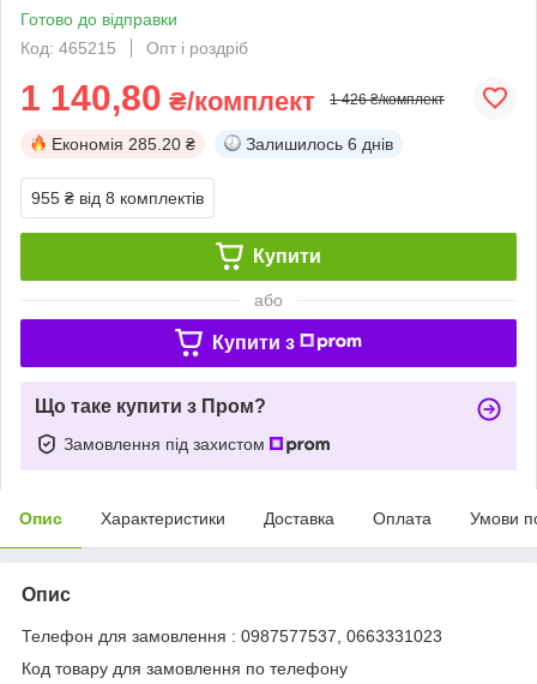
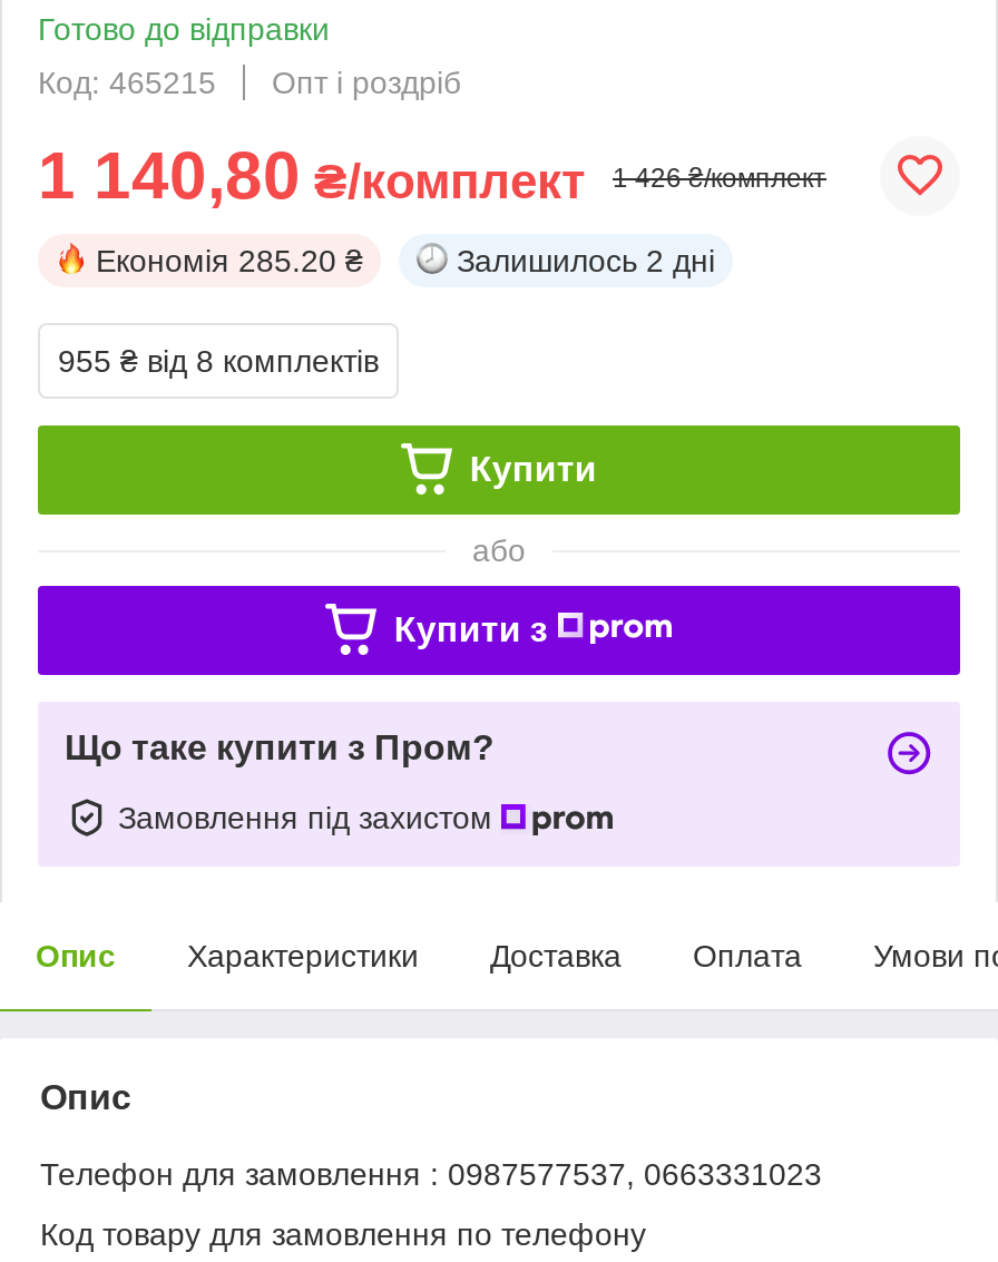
- Залишилось 6 днів
+ Залишилось 2 дні
